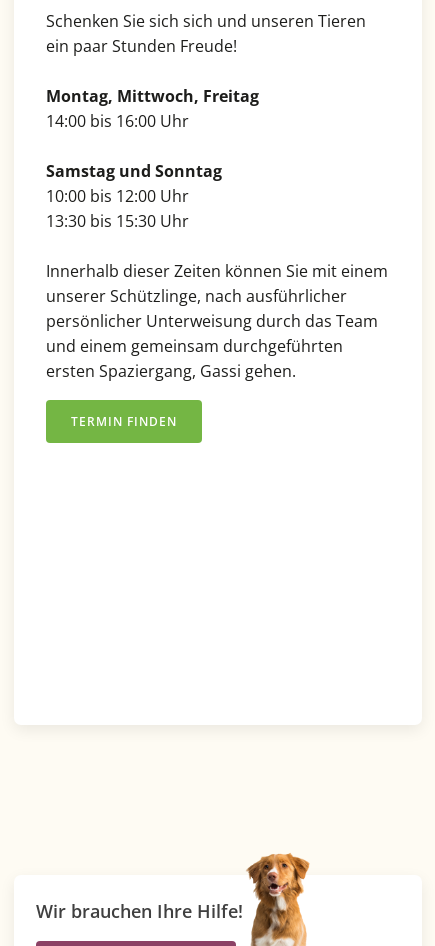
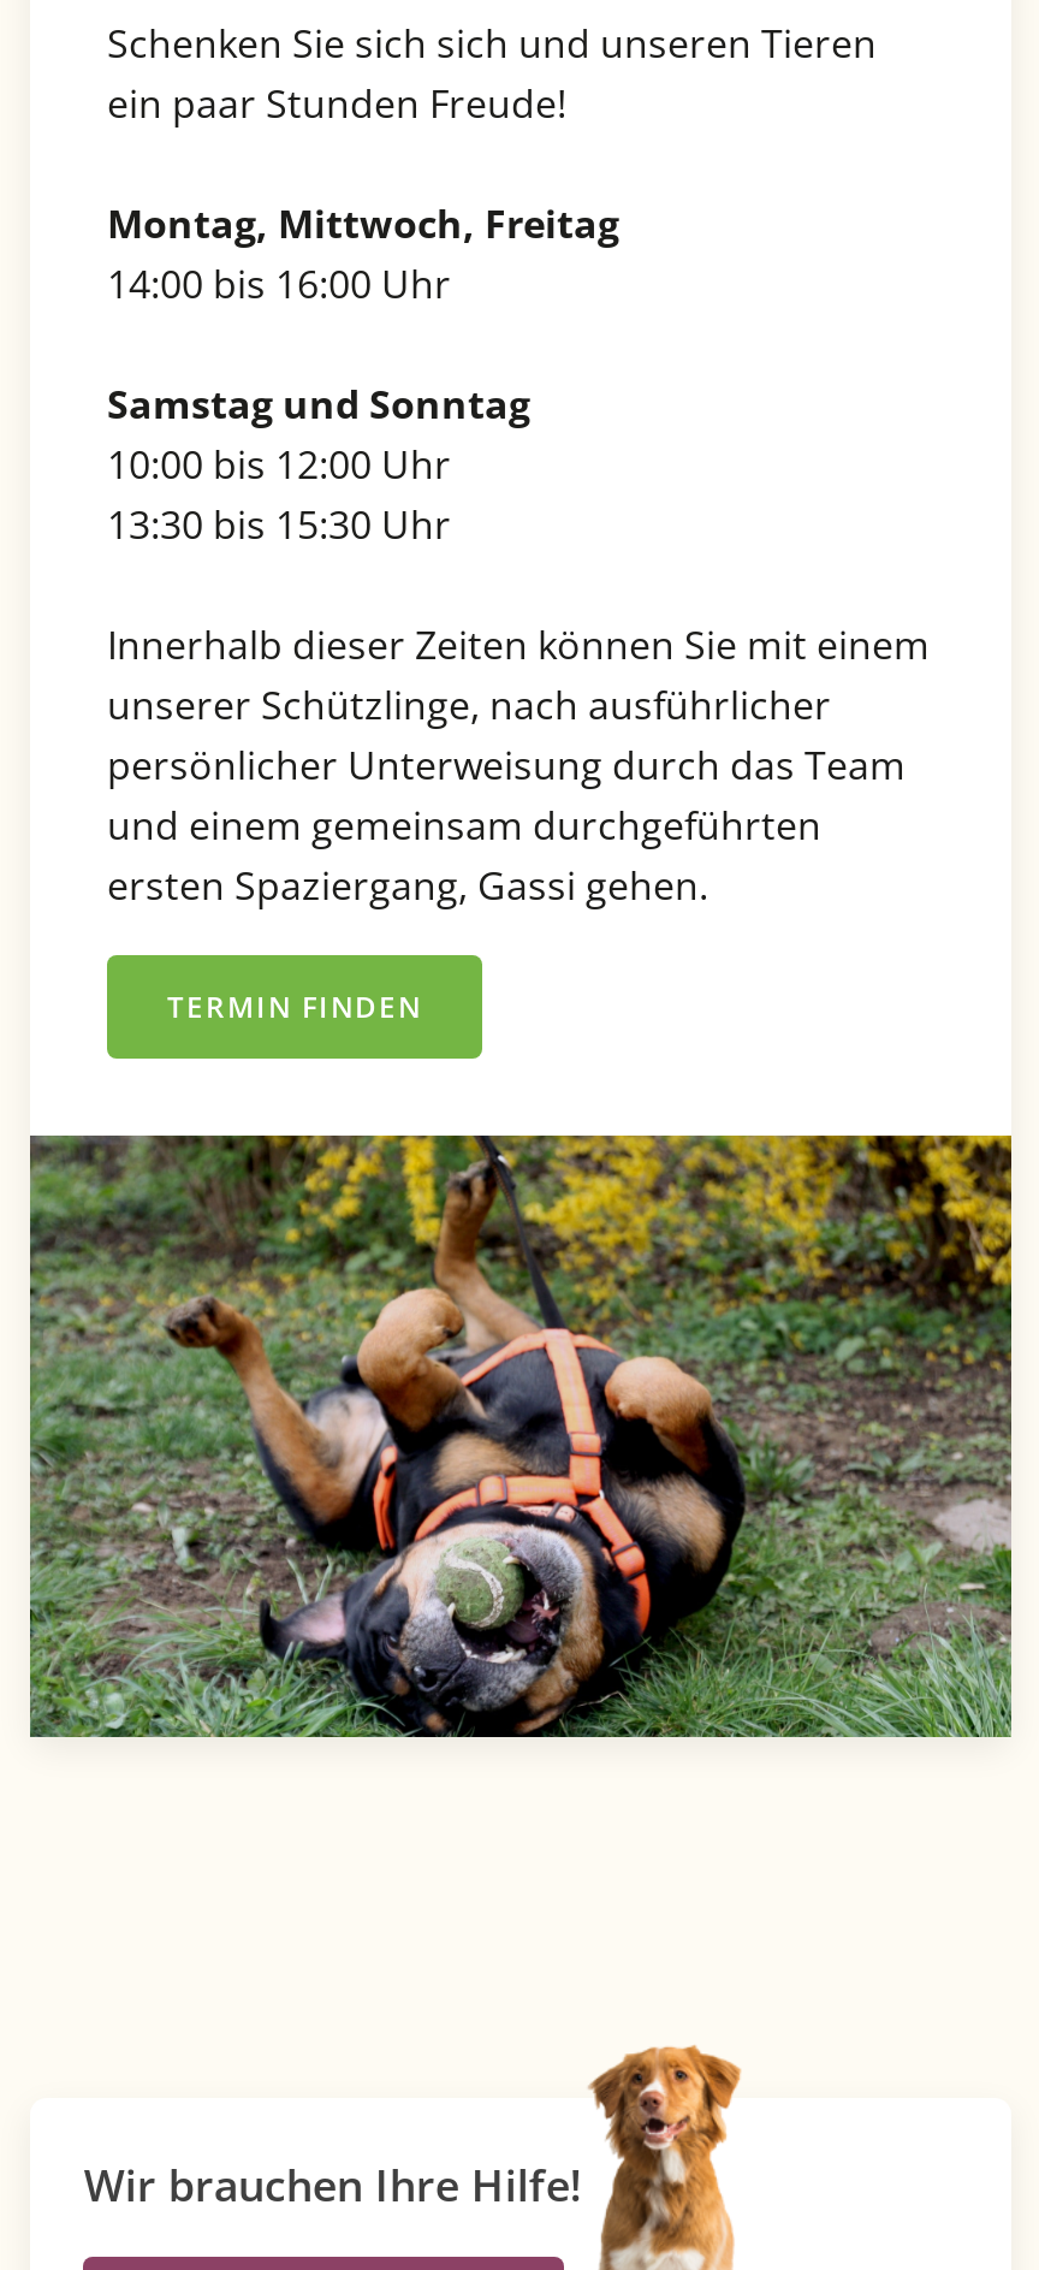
+ [image]
